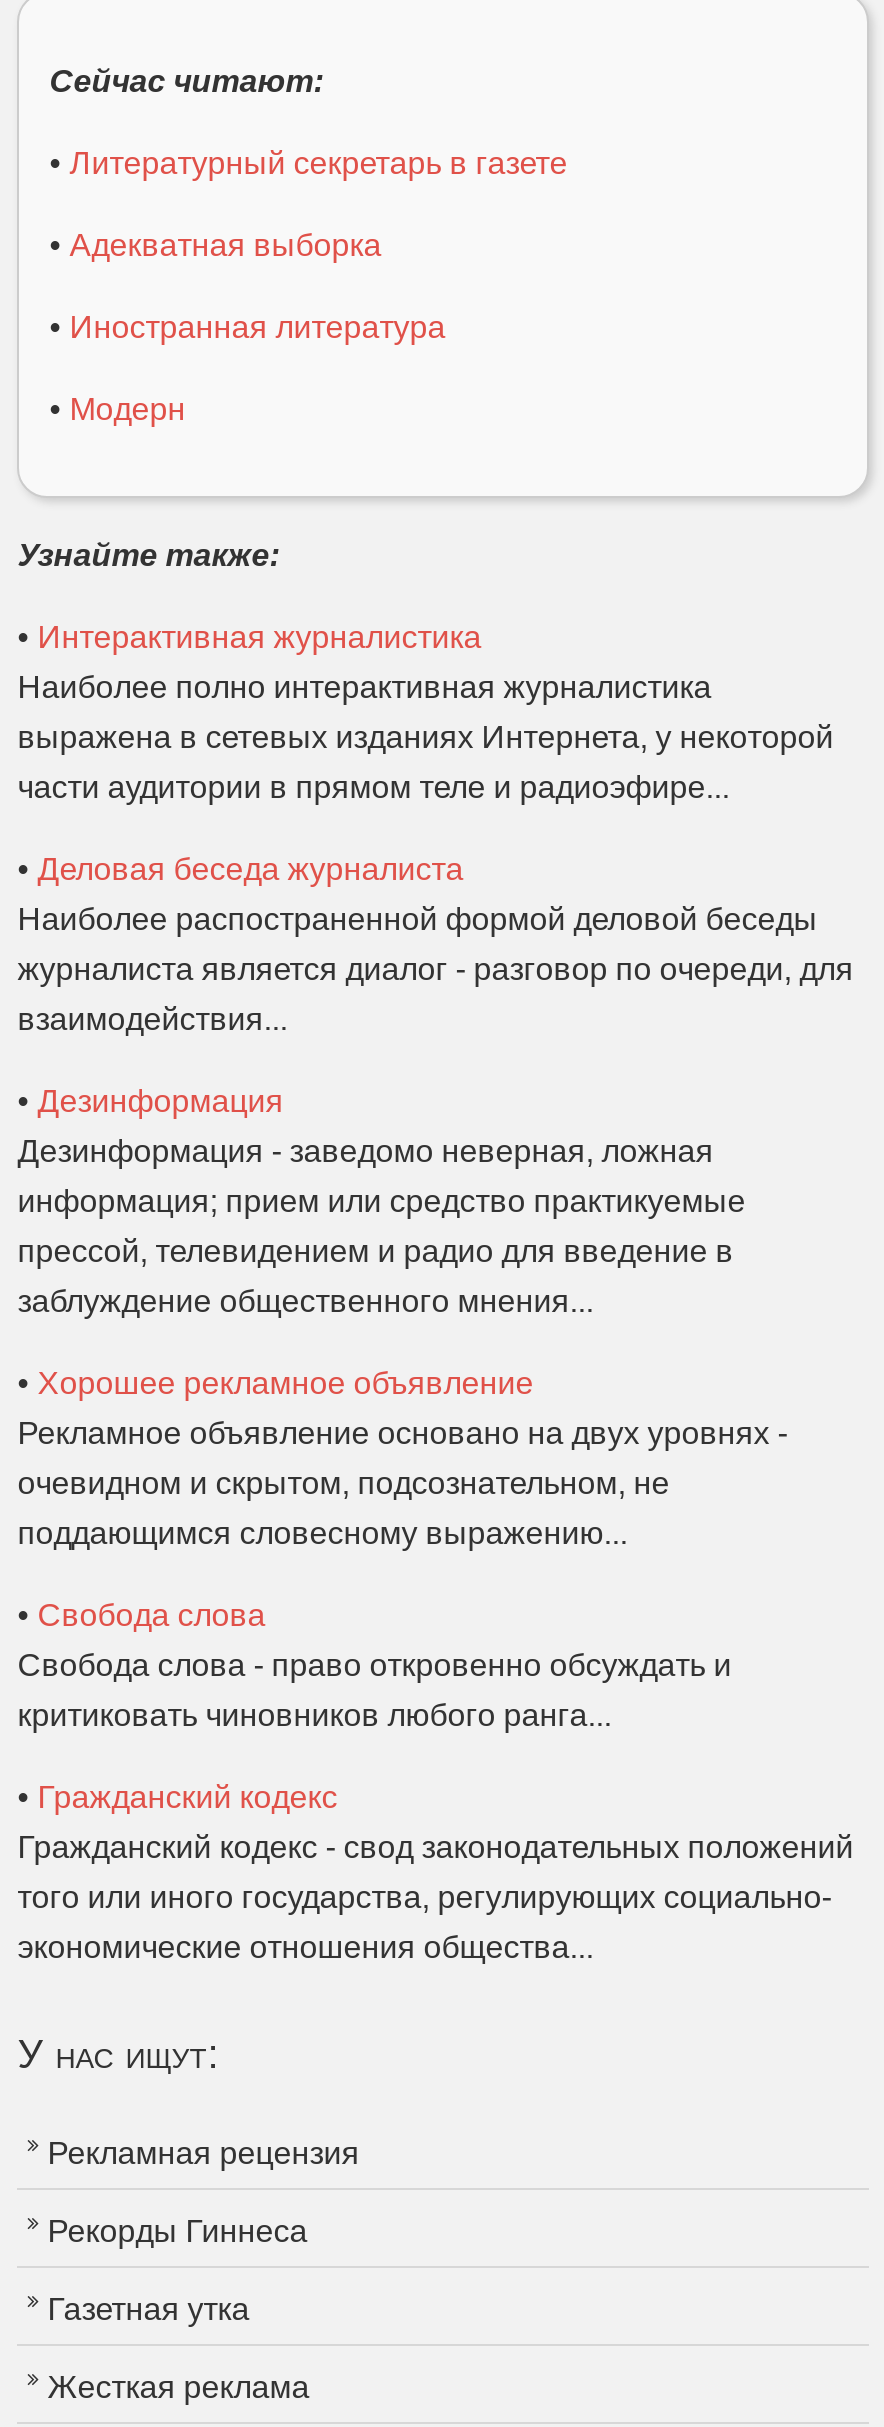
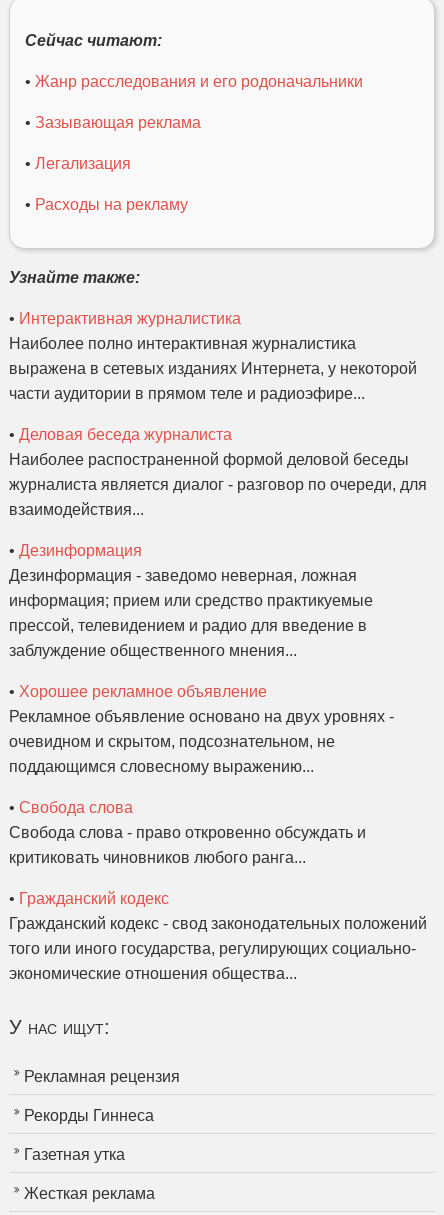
- • Литературный секретарь в газете
+ • Жанр расследования и его родоначальники

- • Адекватная выборка
+ • Зазывающая реклама

- • Иностранная литература
+ • Легализация

- • Модерн
+ • Расходы на рекламу
